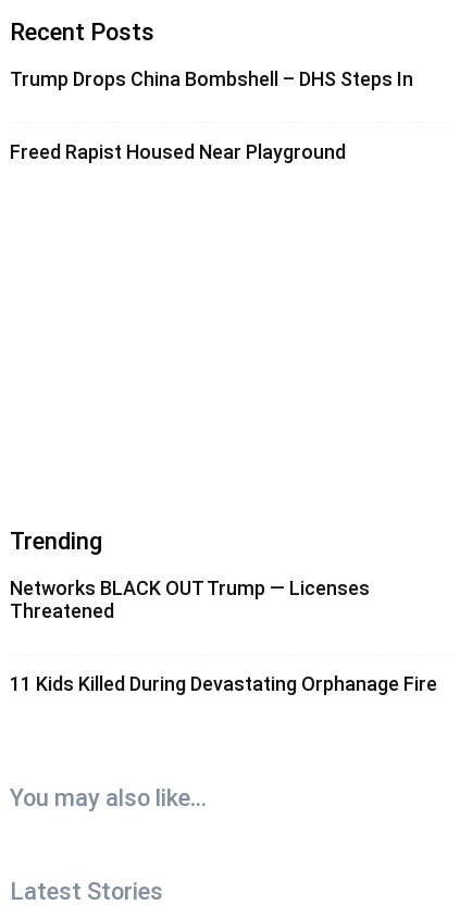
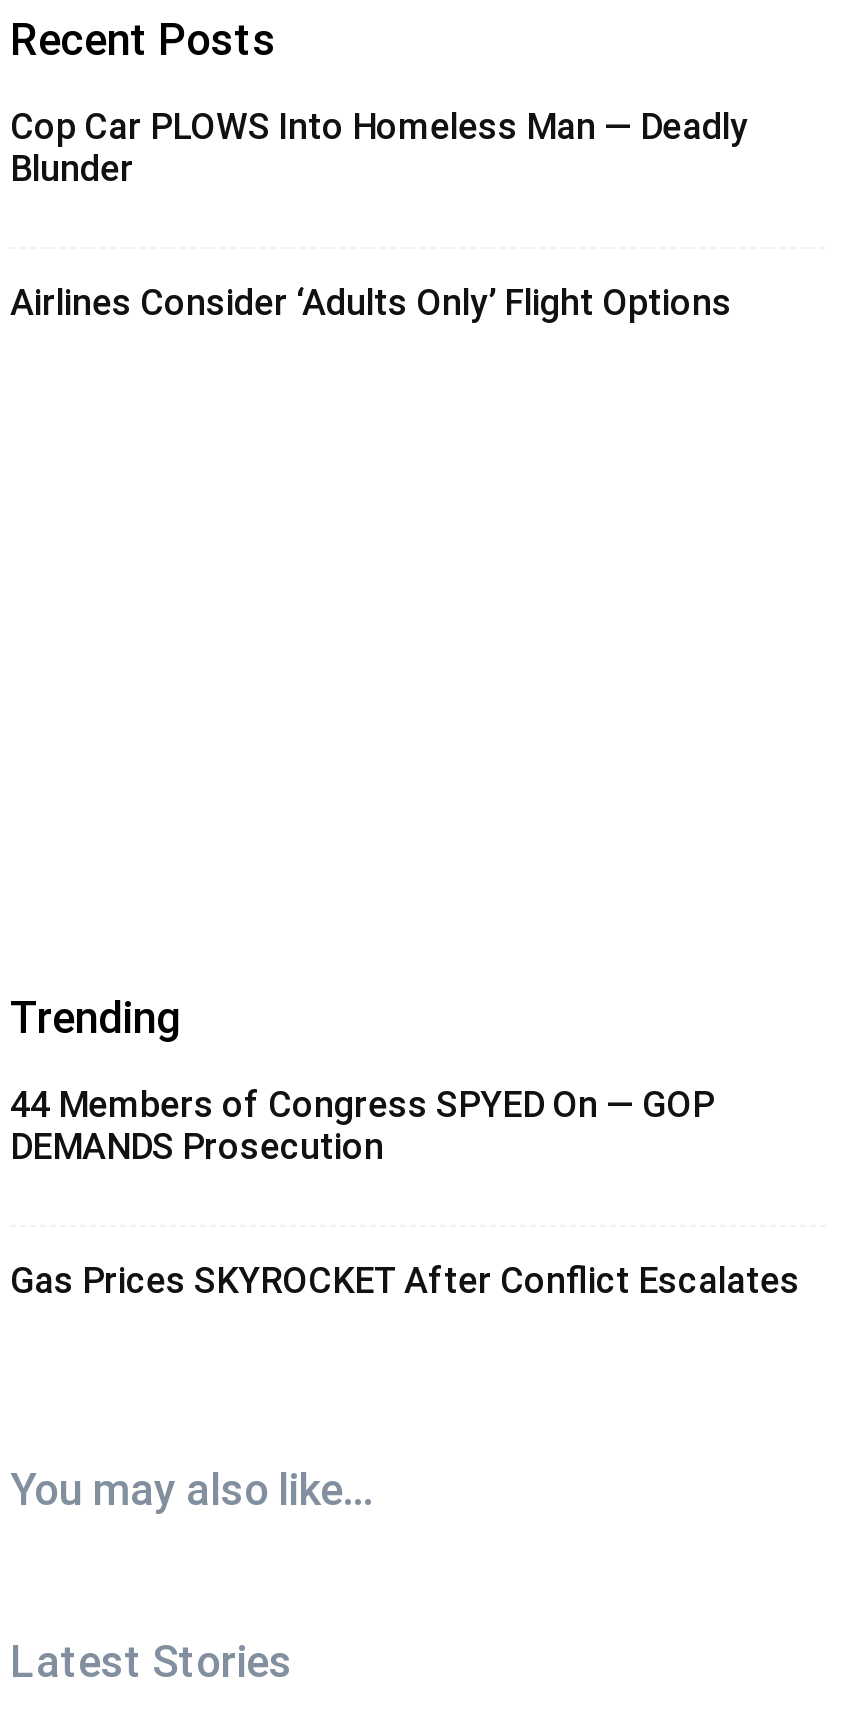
- Trump Drops China Bombshell – DHS Steps In
+ Cop Car PLOWS Into Homeless Man — Deadly
+ Blunder

- Freed Rapist Housed Near Playground
+ Airlines Consider ‘Adults Only’ Flight Options

- Networks BLACK OUT Trump — Licenses
- Threatened
+ 44 Members of Congress SPYED On — GOP
+ DEMANDS Prosecution

- 11 Kids Killed During Devastating Orphanage Fire
+ Gas Prices SKYROCKET After Conflict Escalates
